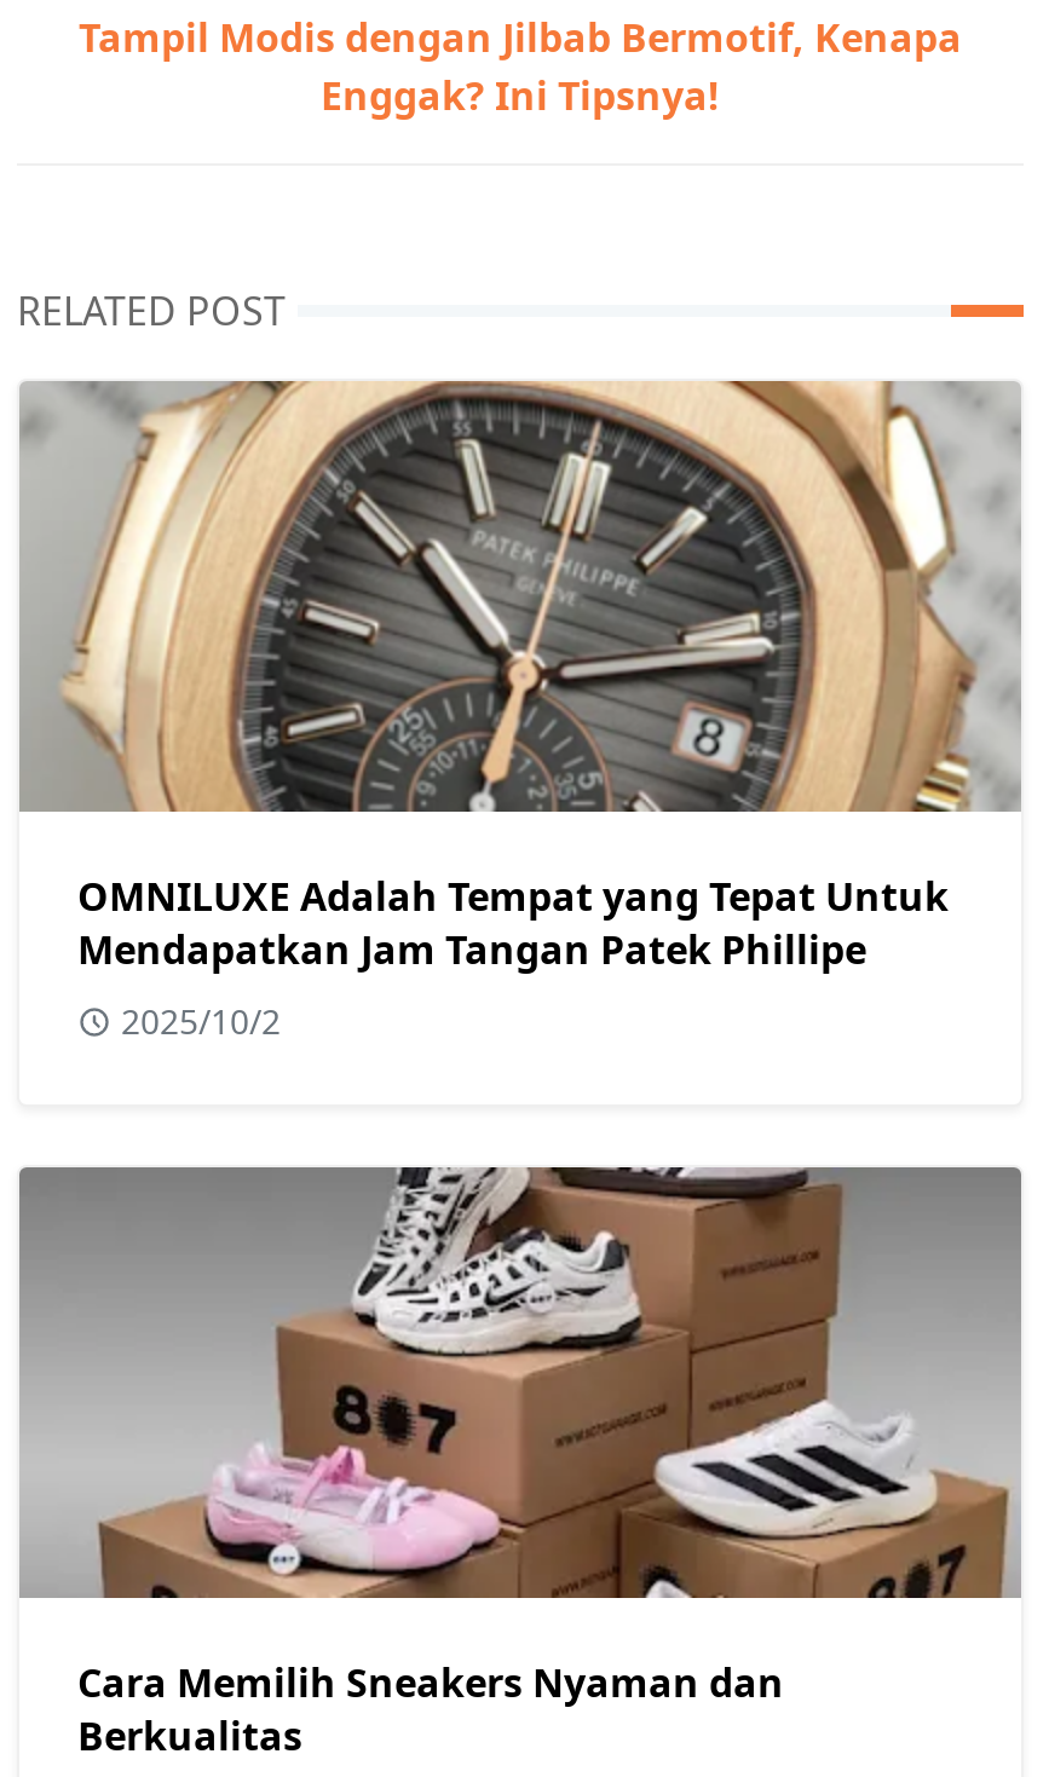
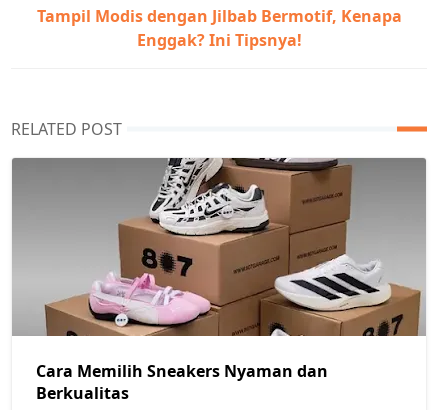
- [image]
- OMNILUXE Adalah Tempat yang Tepat Untuk
- Mendapatkan Jam Tangan Patek Phillipe
- 2025/10/2
